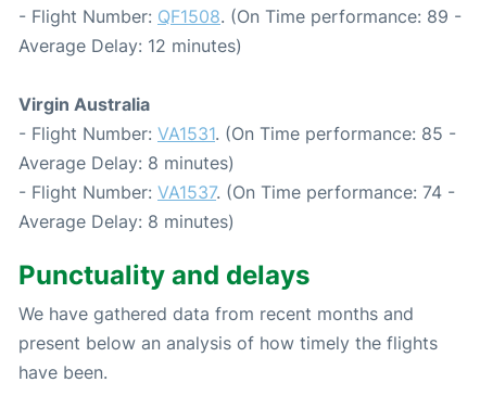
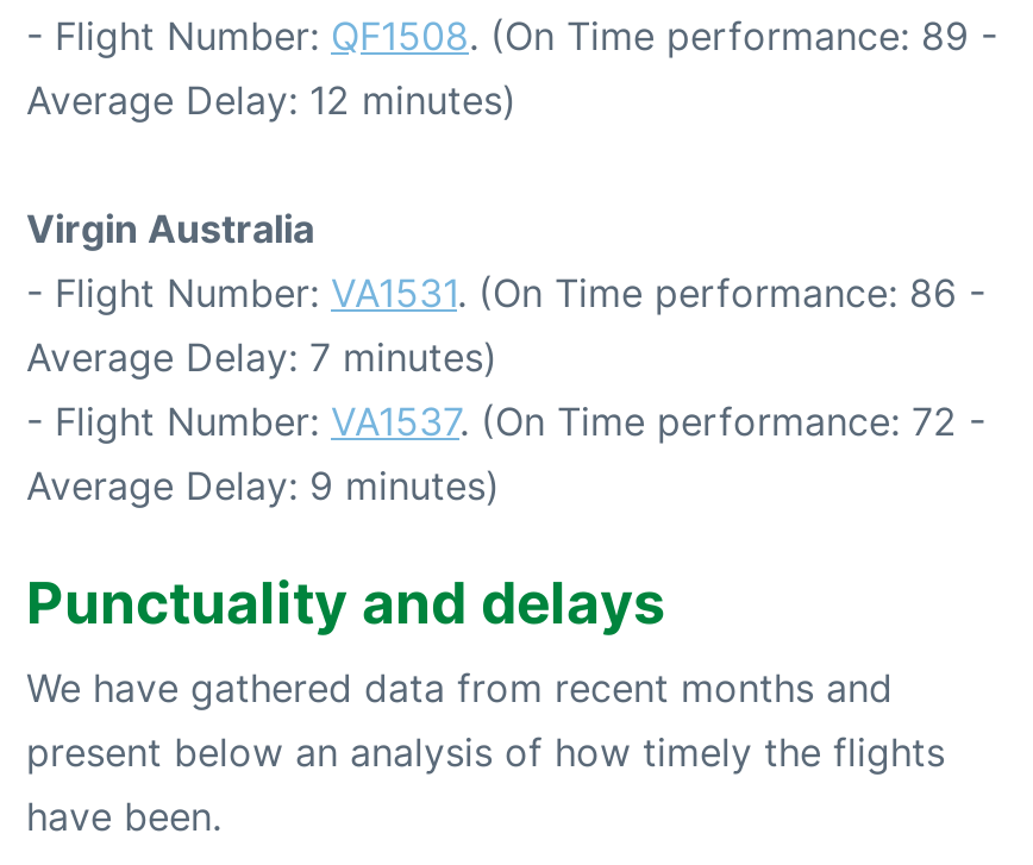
- - Flight Number: VA1531. (On Time performance: 85 -
+ - Flight Number: VA1531. (On Time performance: 86 -

- Average Delay: 8 minutes)
+ Average Delay: 7 minutes)

- - Flight Number: VA1537. (On Time performance: 74 -
+ - Flight Number: VA1537. (On Time performance: 72 -

- Average Delay: 8 minutes)
+ Average Delay: 9 minutes)
